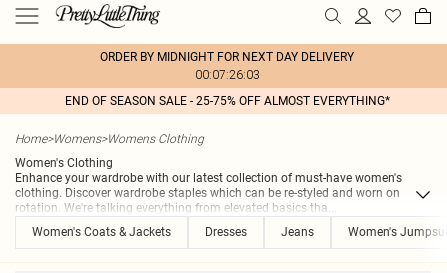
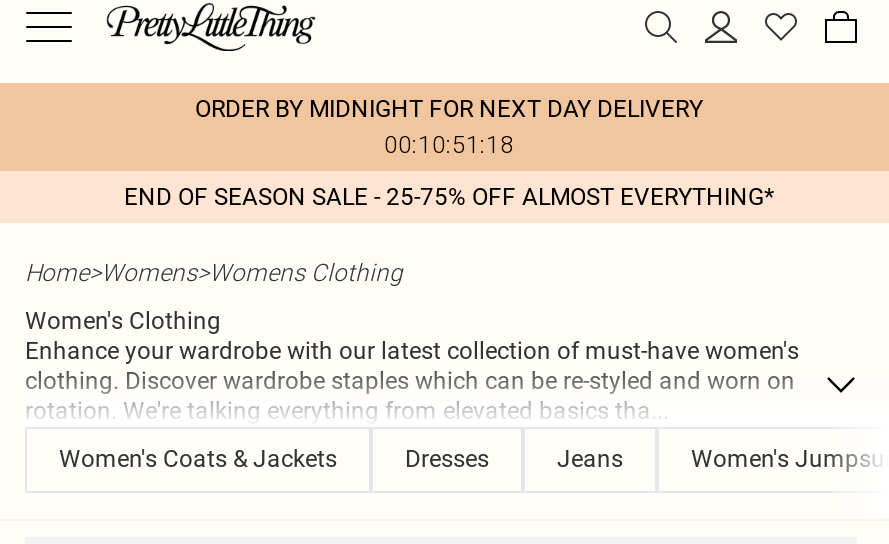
- 00:07:26:03
+ 00:10:51:18
